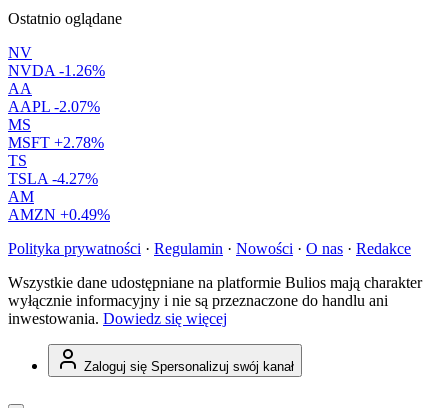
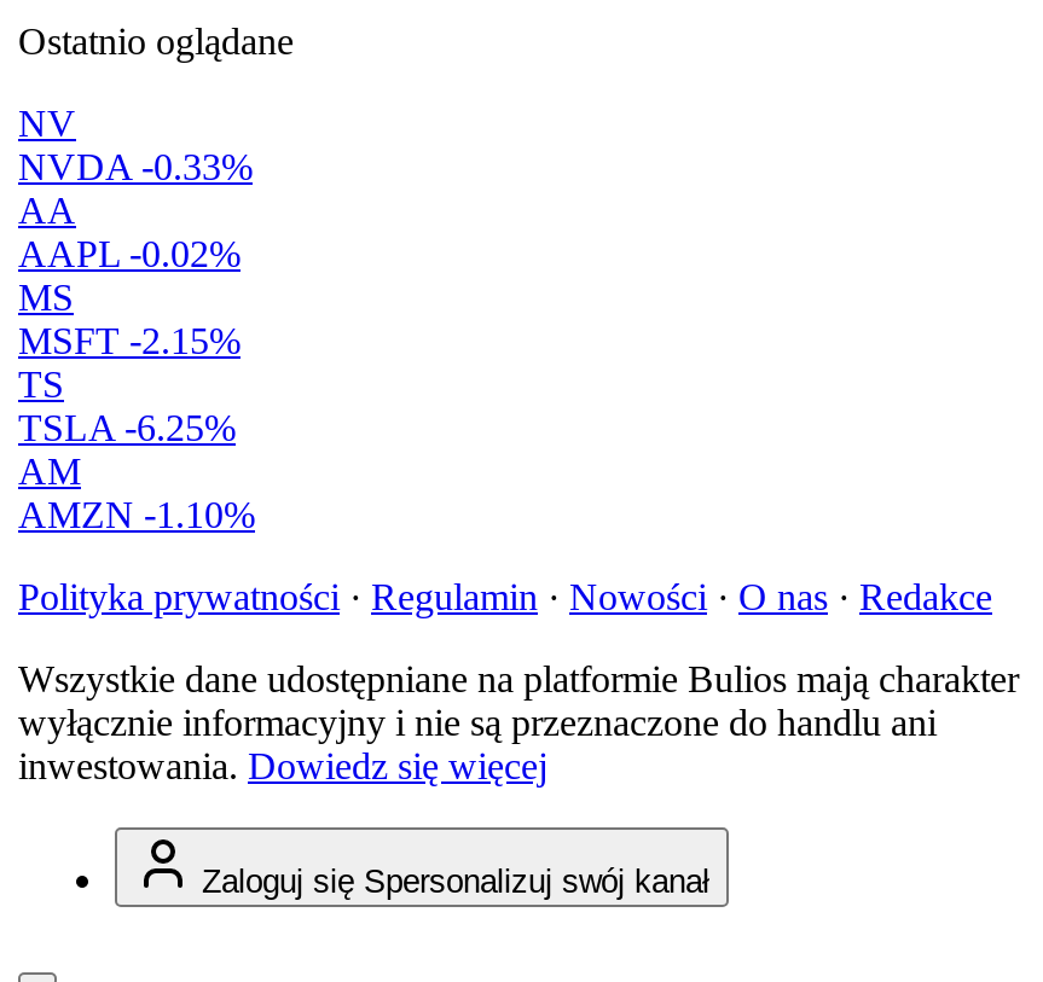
- NVDA -1.26%
+ NVDA -0.33%

- AAPL -2.07%
+ AAPL -0.02%

- MSFT +2.78%
+ MSFT -2.15%

- TSLA -4.27%
+ TSLA -6.25%

- AMZN +0.49%
+ AMZN -1.10%
